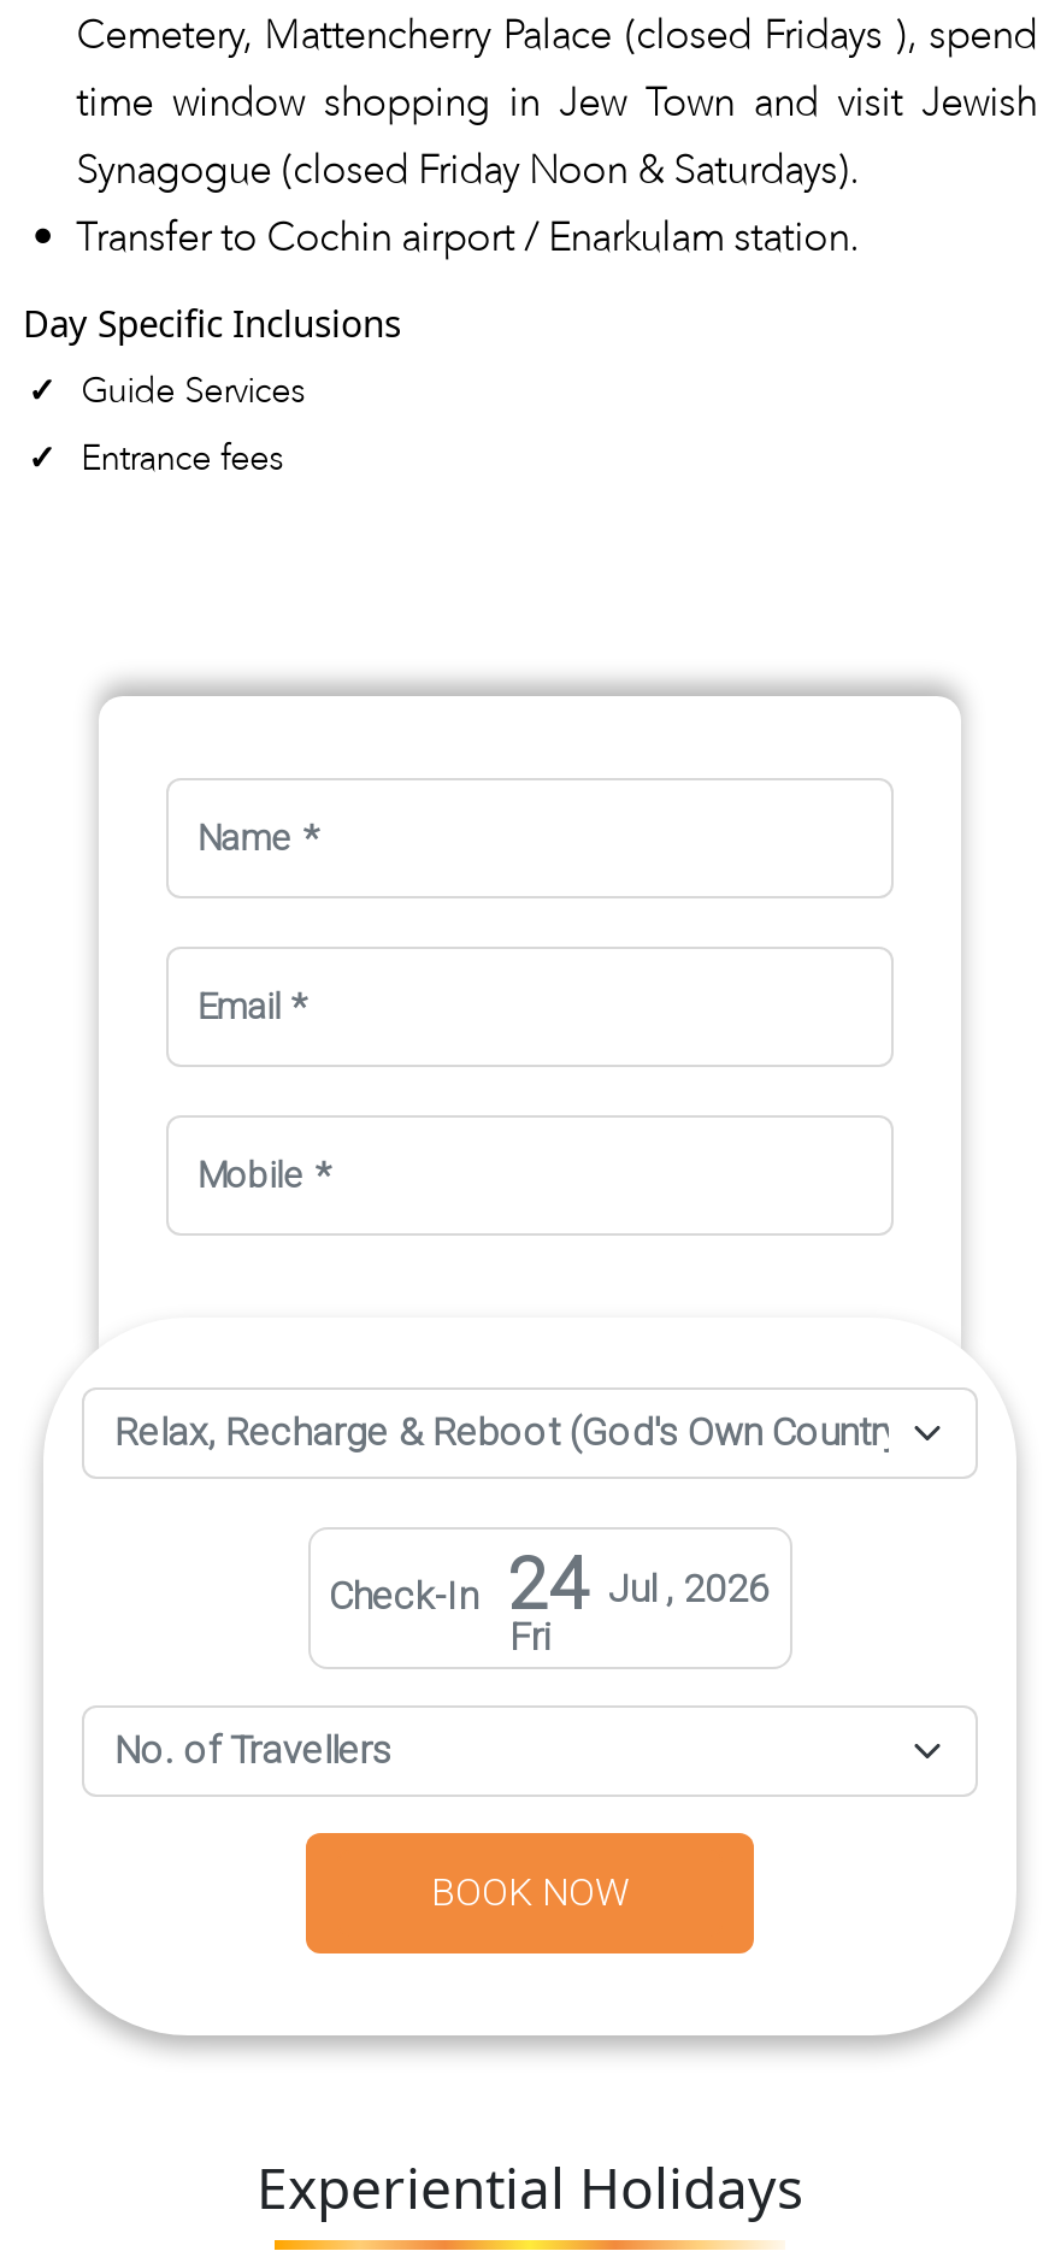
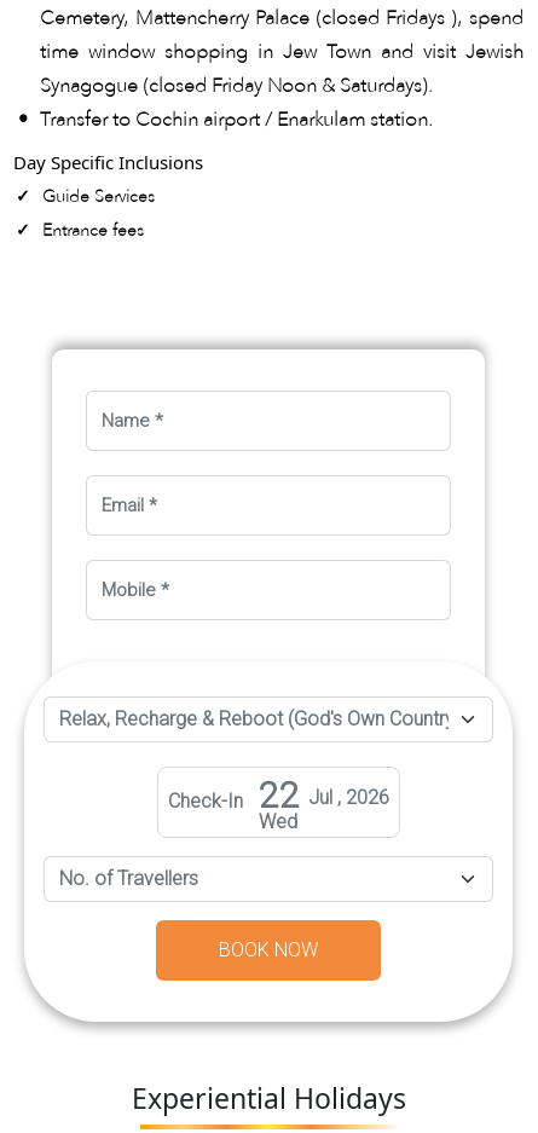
- 24 Jul, 2026
- Fri
+ 22 Jul, 2026
+ Wed
